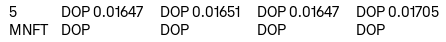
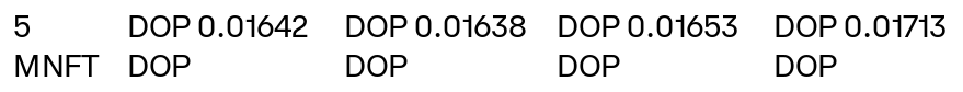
- DOP 0.01647
+ DOP 0.01642

- DOP 0.01651
+ DOP 0.01638

- DOP 0.01647
+ DOP 0.01653

- DOP 0.01705
+ DOP 0.01713
